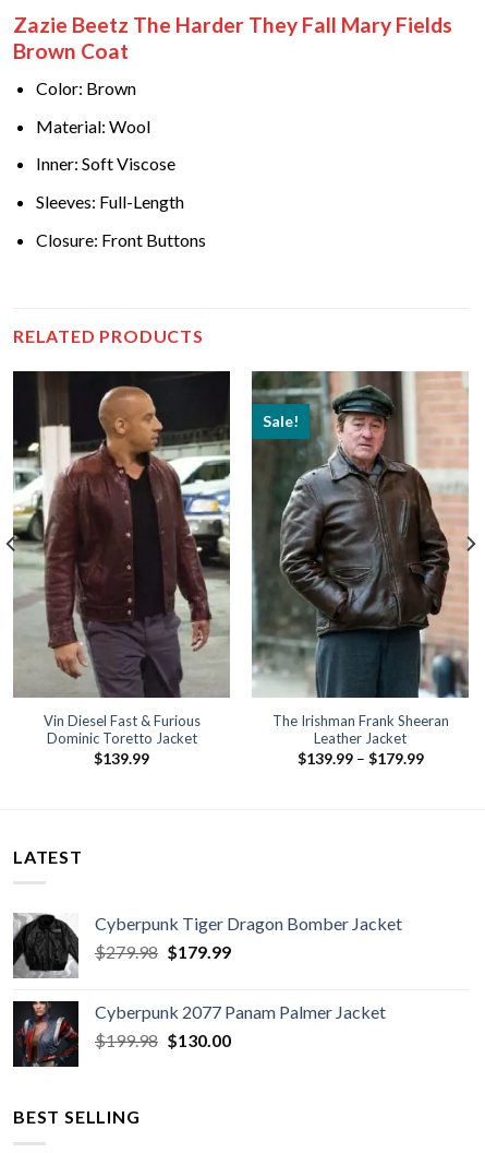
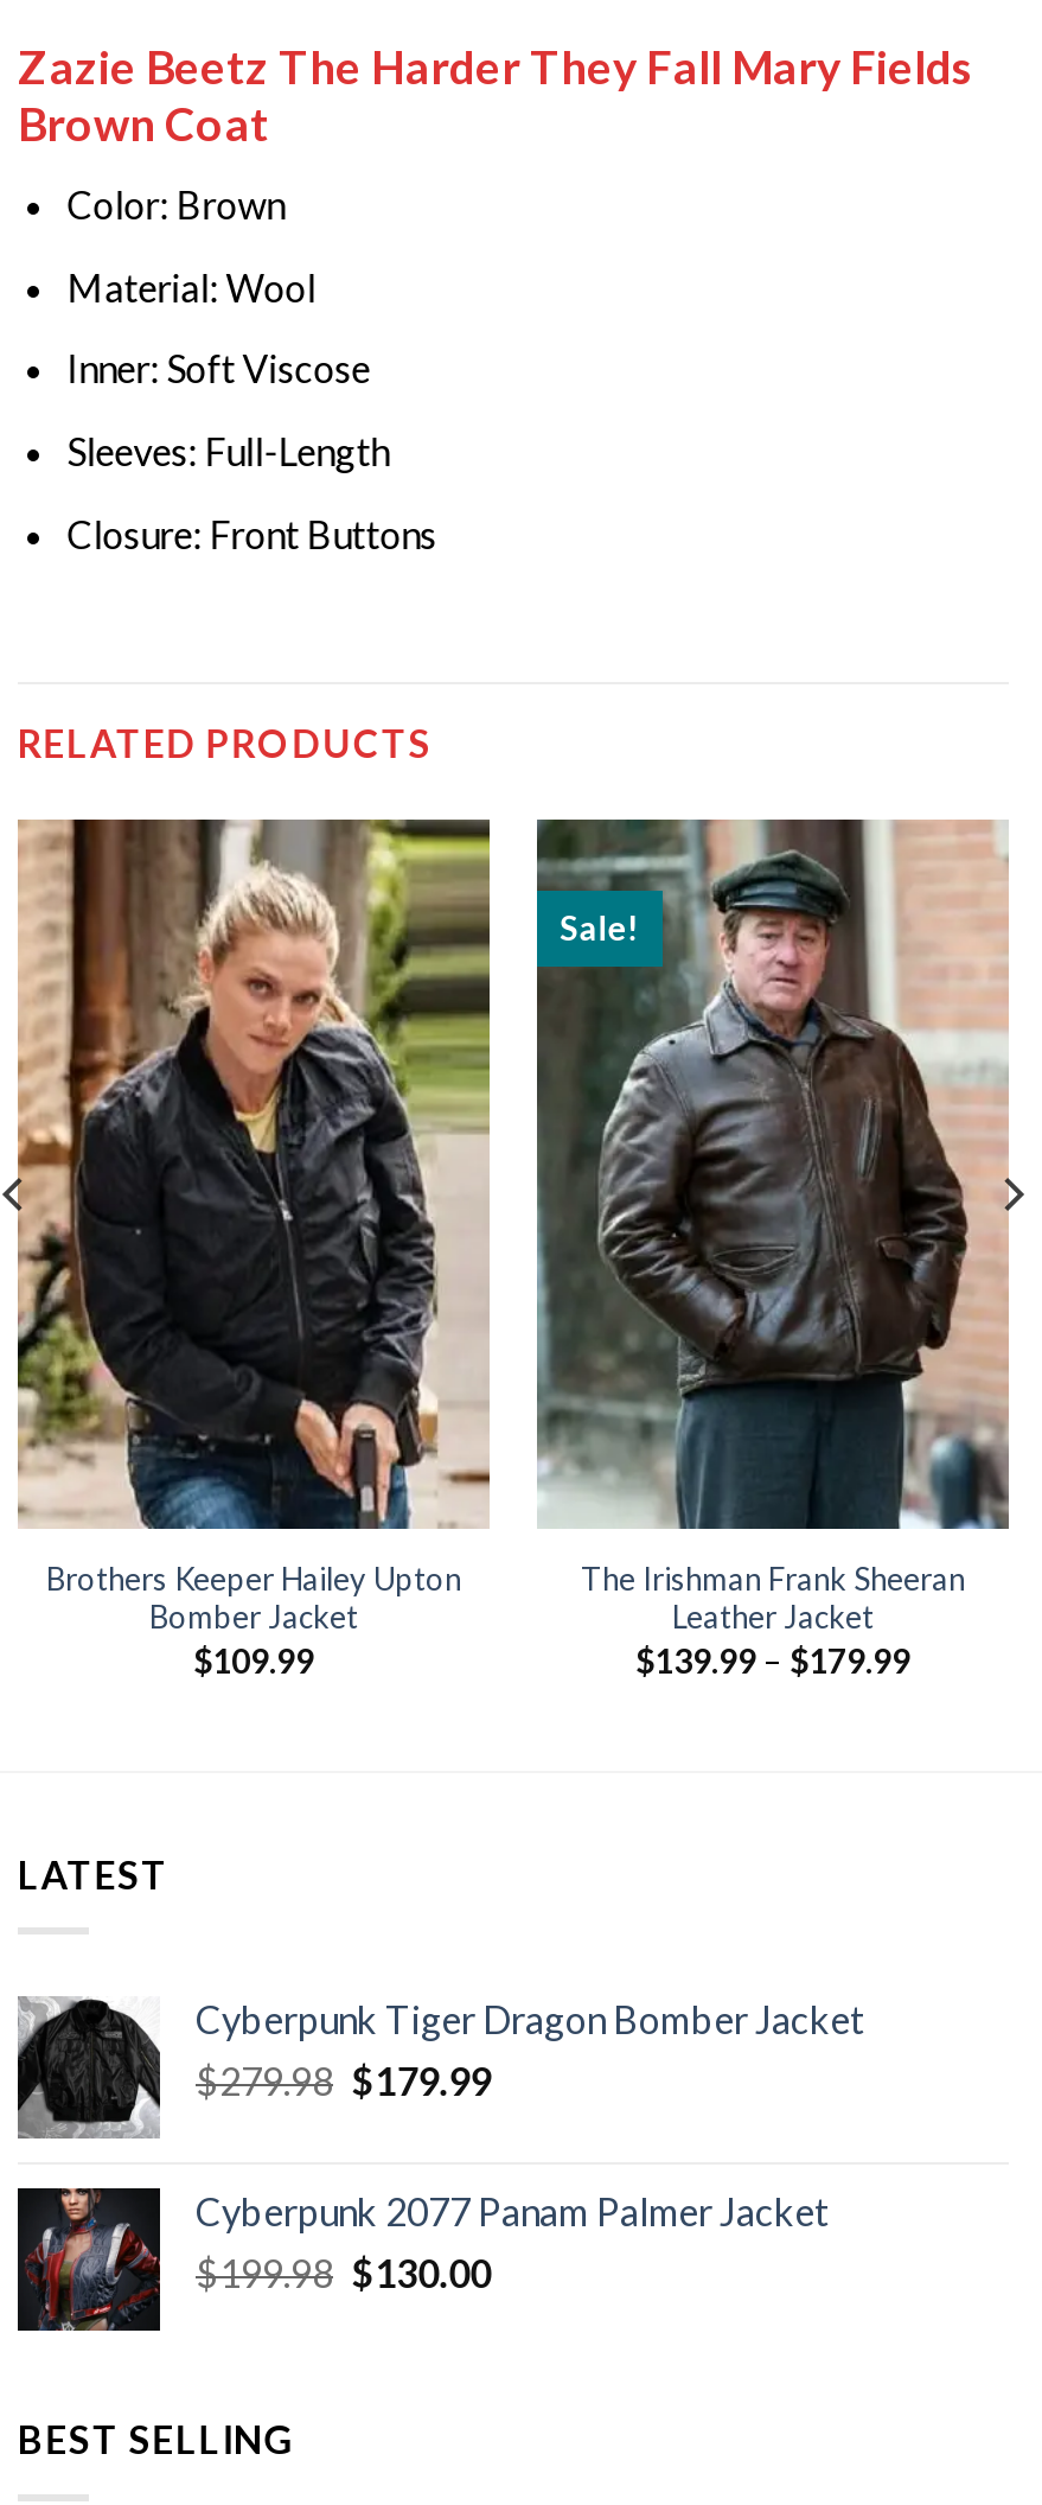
- [image]
- Vin Diesel Fast & Furious
- Dominic Toretto Jacket
- $139.99
+ [image]
+ Brothers Keeper Hailey Upton
+ Bomber Jacket
+ $109.99
